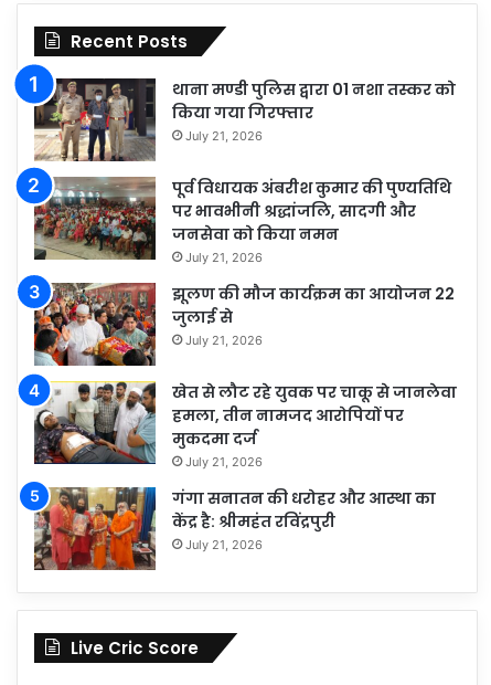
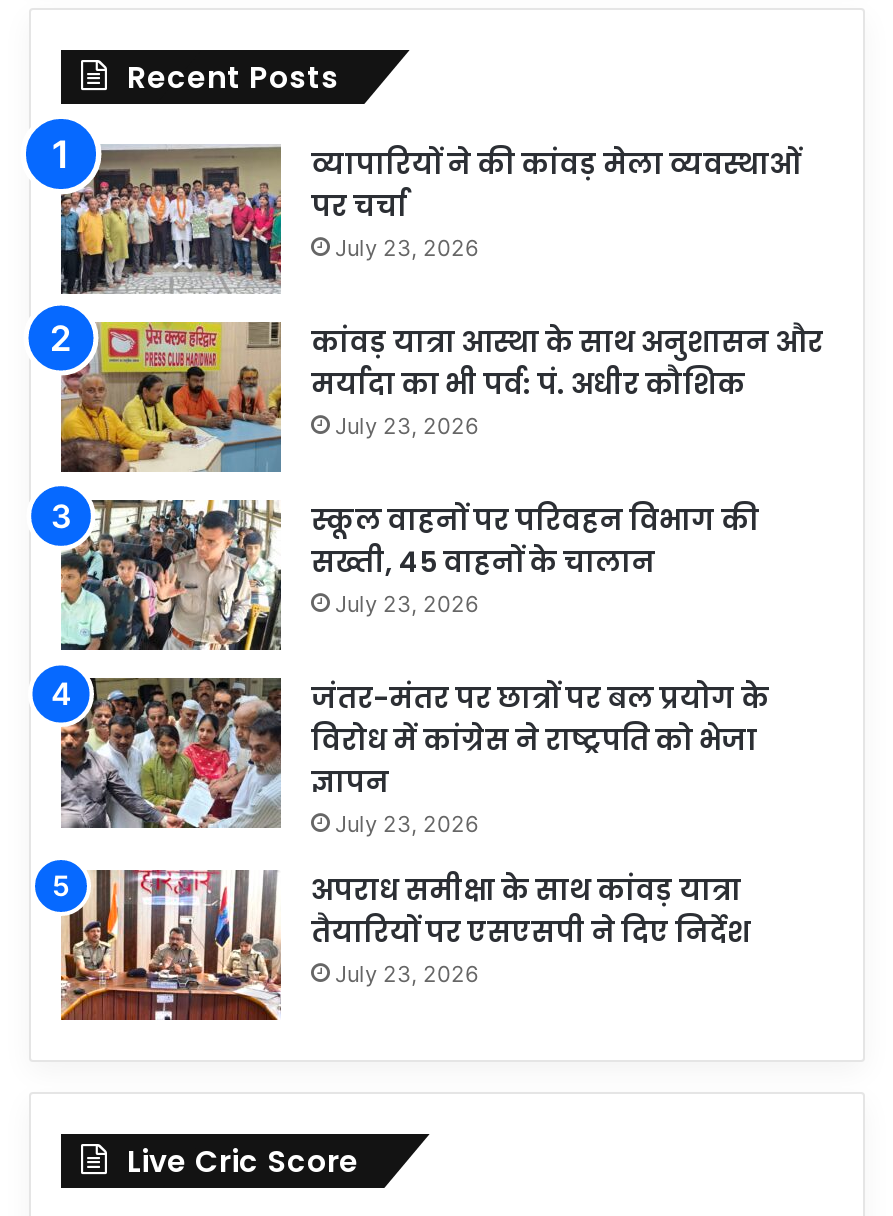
- [image]
- थाना मण्डी पुलिस द्वारा 01 नशा तस्कर को
- किया गया गिरफ्तार
- July 21, 2026
+ [image]
+ व्यापारियों ने की कांवड़ मेला व्यवस्थाओं
+ पर चर्चा
+ July 23, 2026

- [image]
- पूर्व विधायक अंबरीश कुमार की पुण्यतिथि
- पर भावभीनी श्रद्धांजलि, सादगी और
- जनसेवा को किया नमन
- July 21, 2026
+ [image]
+ कांवड़ यात्रा आस्था के साथ अनुशासन और
+ मर्यादा का भी पर्व: पं. अधीर कौशिक
+ July 23, 2026

- [image]
- झूलण की मौज कार्यक्रम का आयोजन 22
- जुलाई से
- July 21, 2026
+ [image]
+ स्कूल वाहनों पर परिवहन विभाग की
+ सख्ती, 45 वाहनों के चालान
+ July 23, 2026

- [image]
- खेत से लौट रहे युवक पर चाकू से जानलेवा
- हमला, तीन नामजद आरोपियों पर
- मुकदमा दर्ज
- July 21, 2026
+ [image]
+ जंतर-मंतर पर छात्रों पर बल प्रयोग के
+ विरोध में कांग्रेस ने राष्ट्रपति को भेजा
+ ज्ञापन
+ July 23, 2026

- [image]
- गंगा सनातन की धरोहर और आस्था का
- केंद्र है: श्रीमहंत रविंद्रपुरी
- July 21, 2026
+ [image]
+ अपराध समीक्षा के साथ कांवड़ यात्रा
+ तैयारियों पर एसएसपी ने दिए निर्देश
+ July 23, 2026
